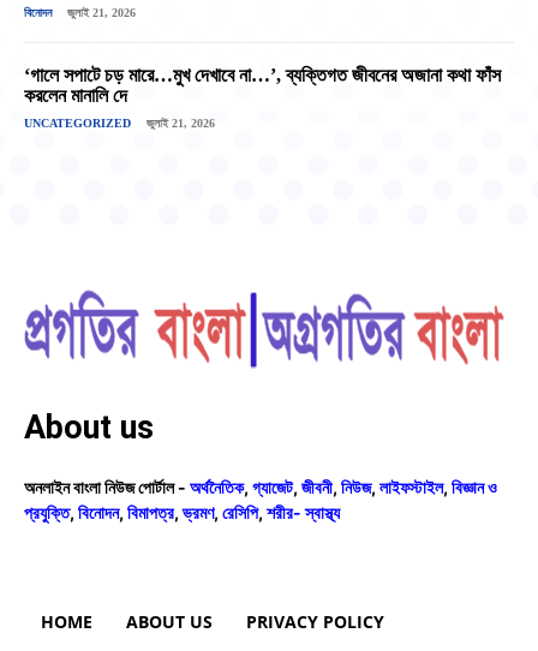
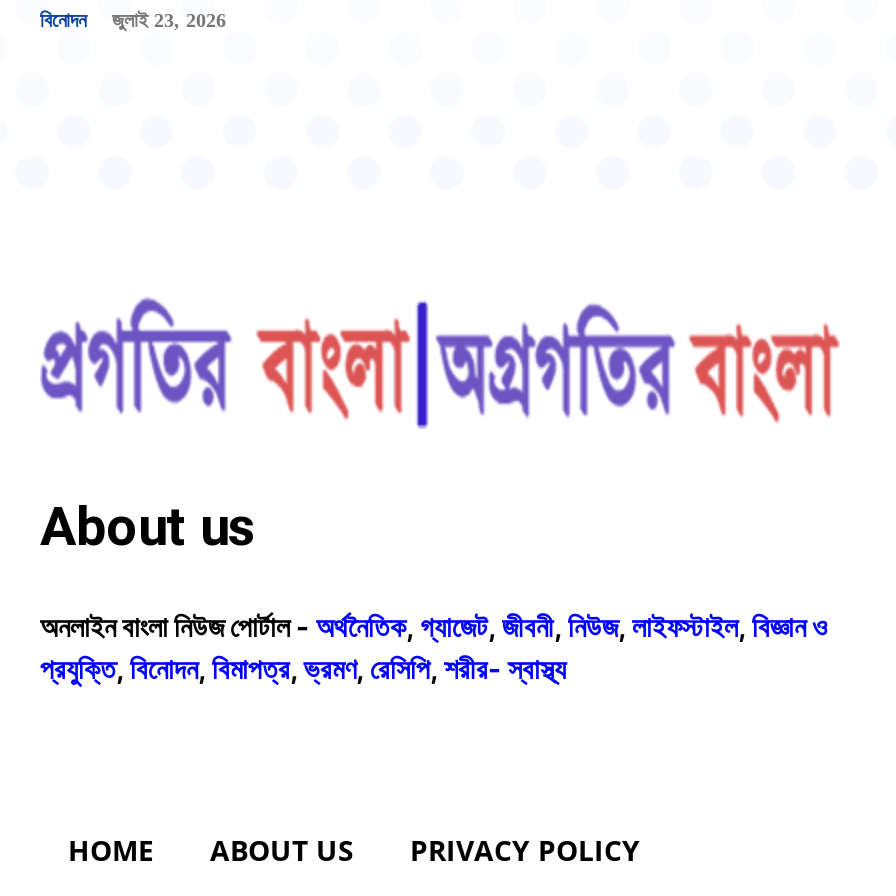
- জুলাই 21, 2026
- ‘গালে সপাটে চড় মারে…মুখ দেখাবে না…’, ব্যক্তিগত জীবনের অজানা কথা ফাঁস
- করলেন মানালি দে
- UNCATEGORIZED
- জুলাই 21, 2026
+ জুলাই 23, 2026
